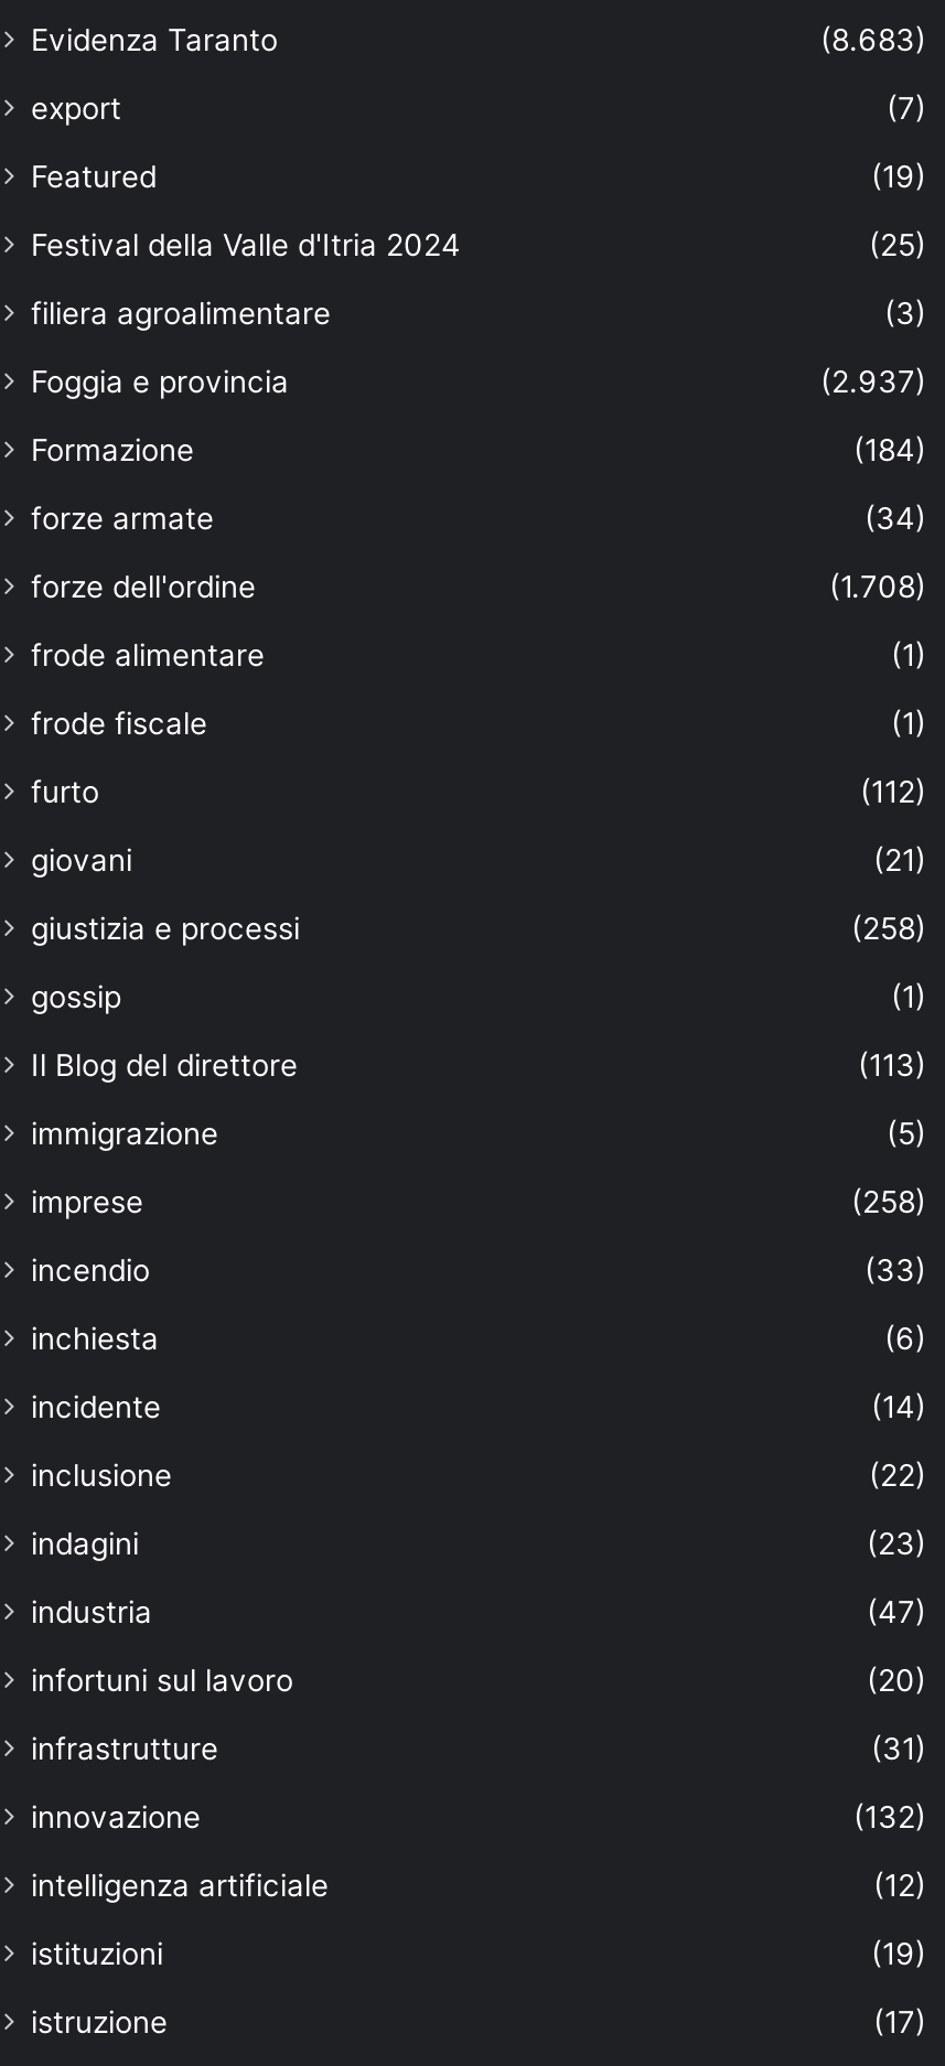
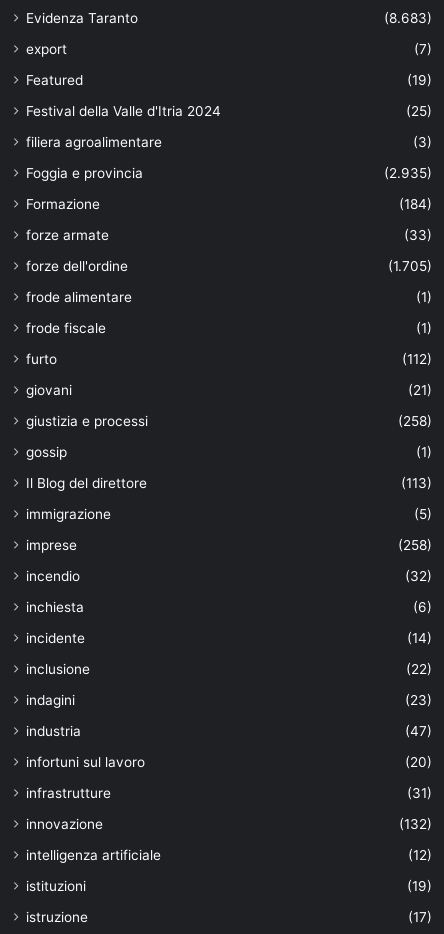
- (2.937)
+ (2.935)

- (34)
+ (33)

- (1.708)
+ (1.705)

- (33)
+ (32)
